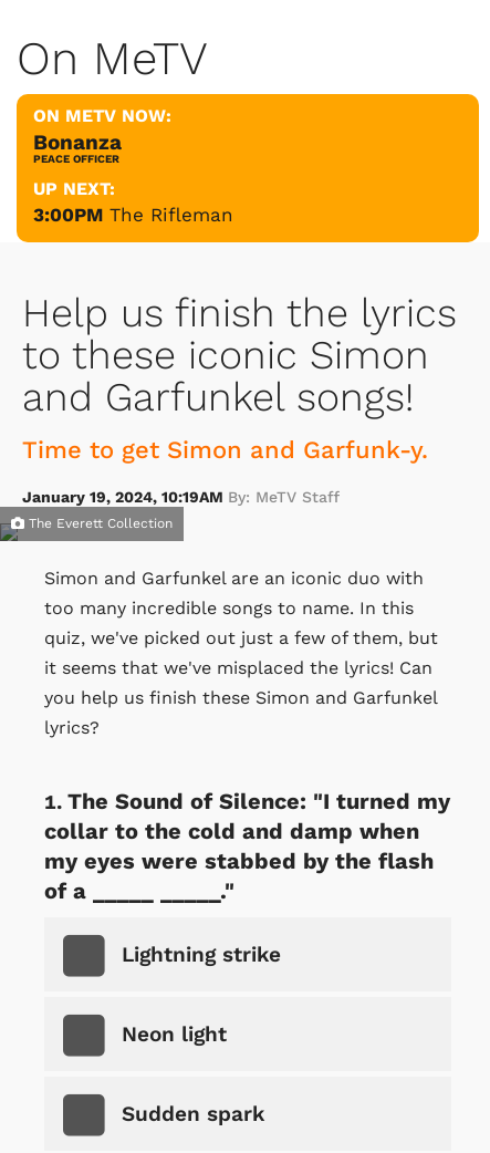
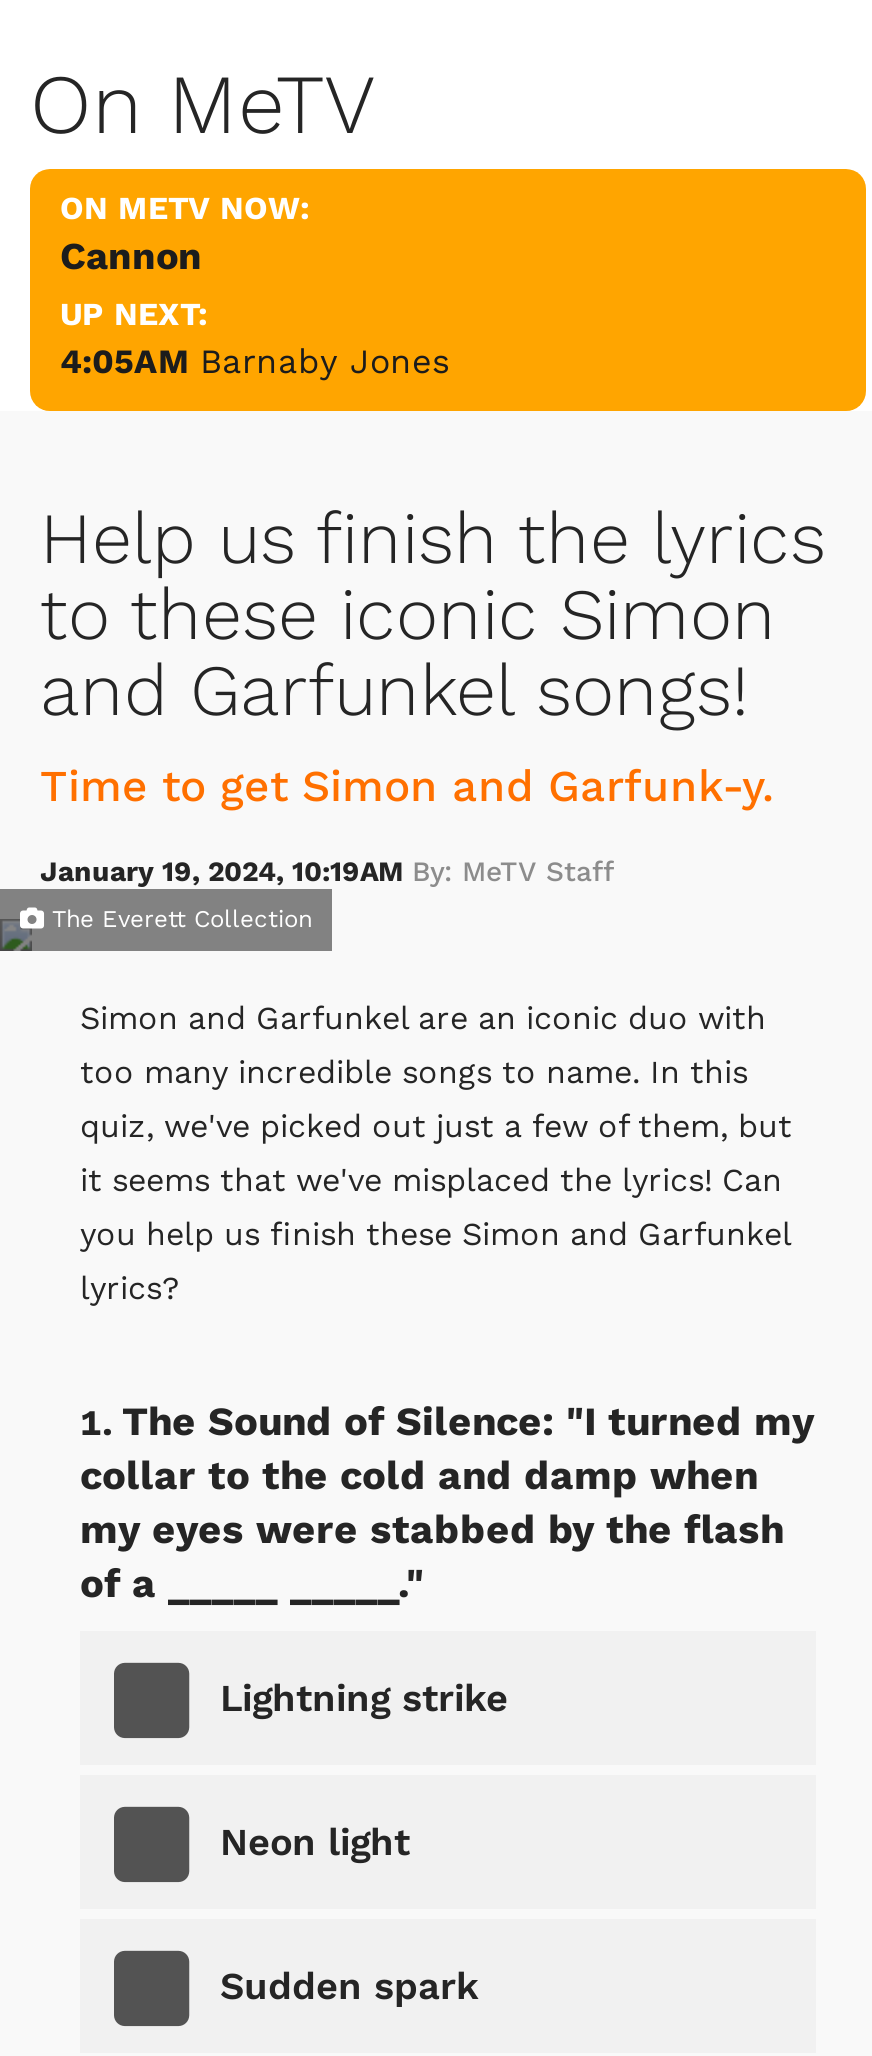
- Bonanza
- PEACE OFFICER
+ Cannon

- 3:00PM The Rifleman
+ 4:05AM Barnaby Jones
